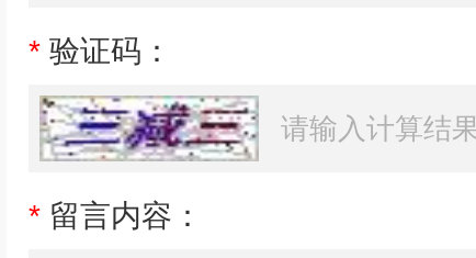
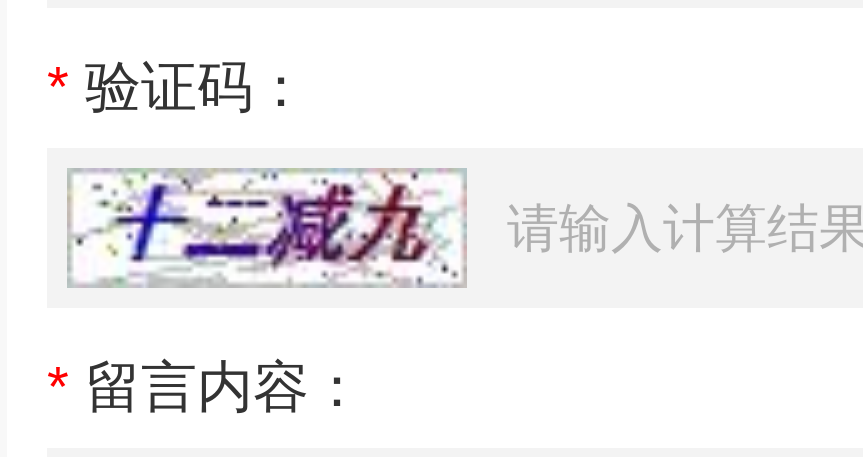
- [image]
+ [image]
